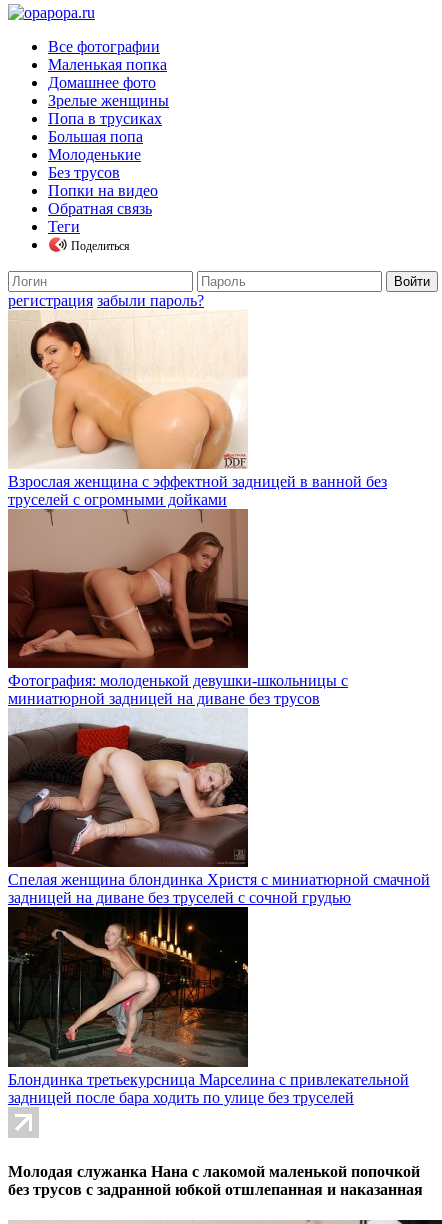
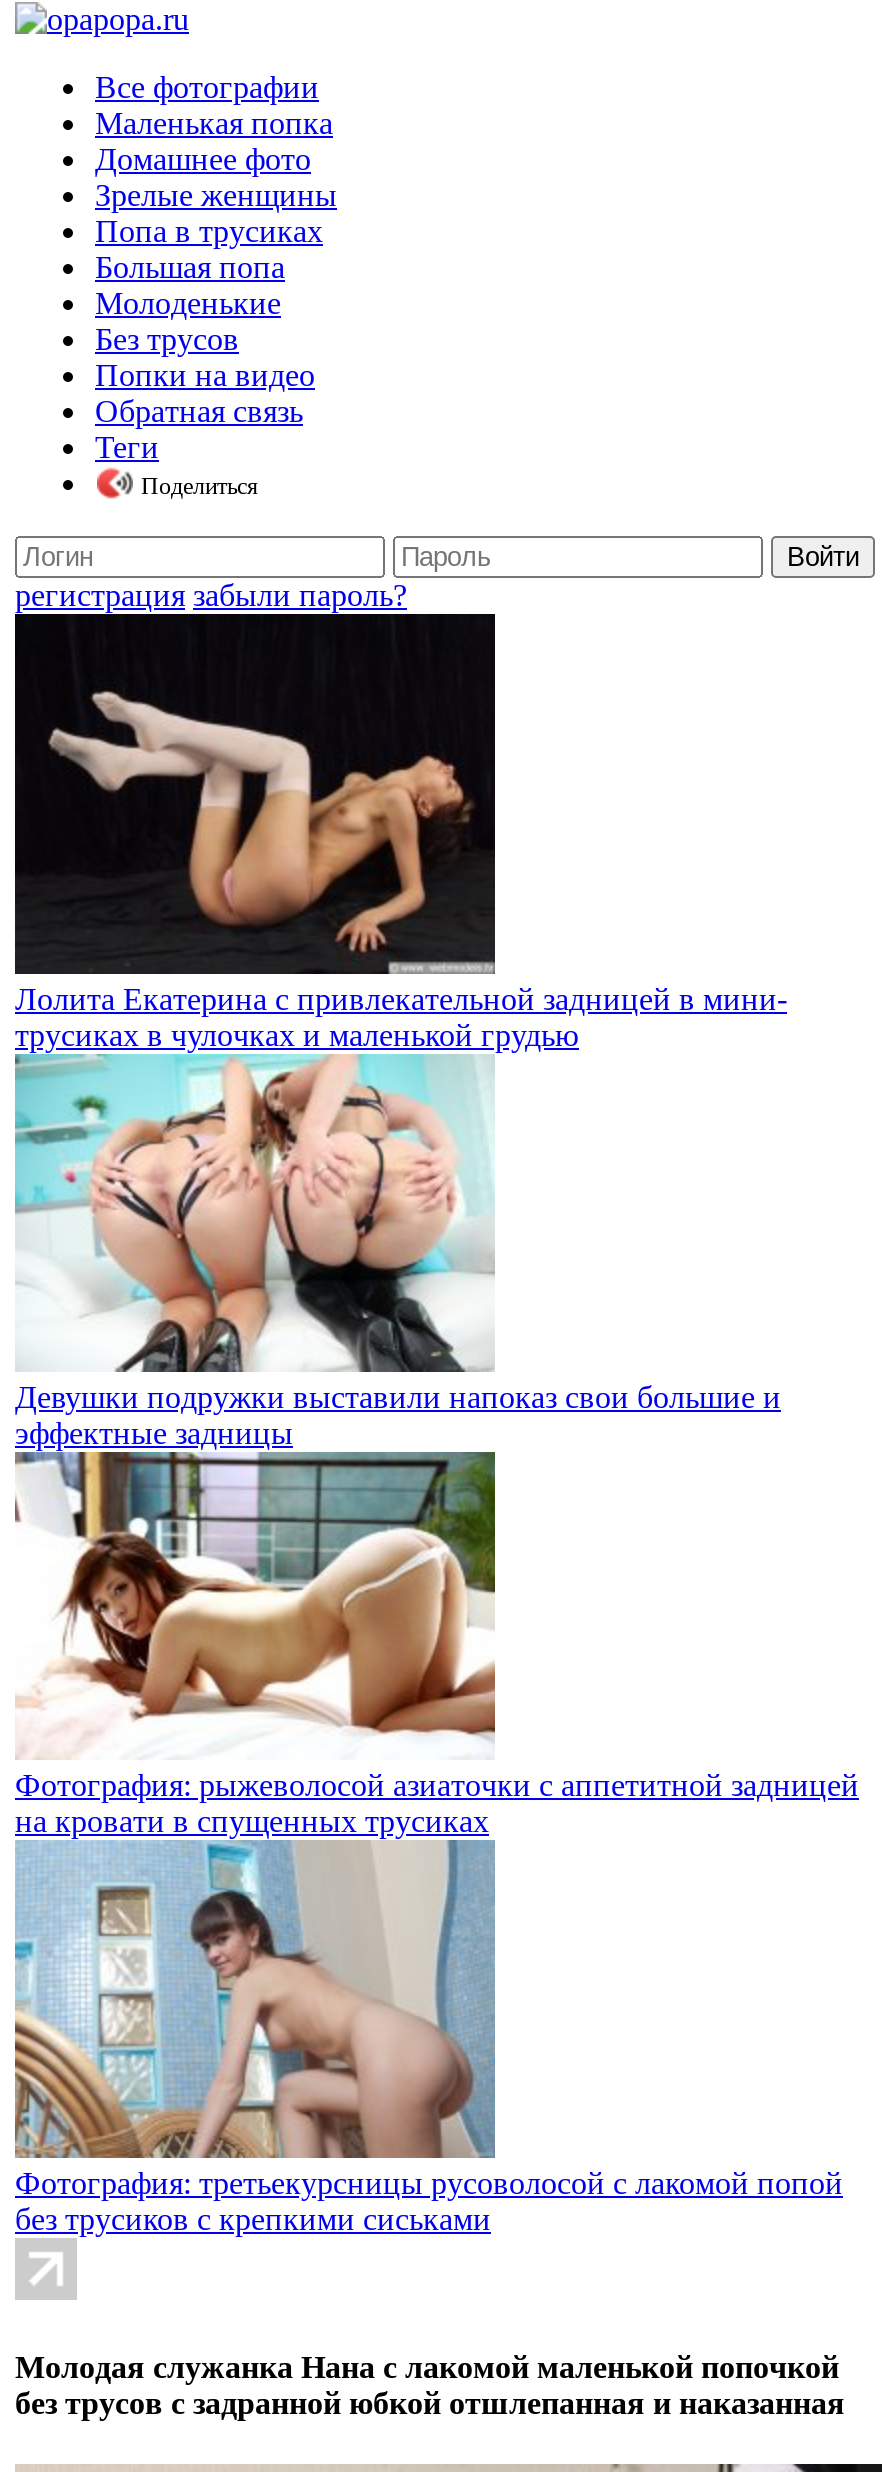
- [image]
- Взрослая женщина с эффектной задницей в ванной без
- труселей с огромными дойками
+ [image]
+ Лолита Екатерина с привлекательной задницей в мини-
+ трусиках в чулочках и маленькой грудью

- [image]
- Фотография: молоденькой девушки-школьницы с
- миниатюрной задницей на диване без трусов
+ [image]
+ Девушки подружки выставили напоказ свои большие и
+ эффектные задницы

- [image]
- Спелая женщина блондинка Христя с миниатюрной смачной
- задницей на диване без труселей с сочной грудью
+ [image]
+ Фотография: рыжеволосой азиаточки с аппетитной задницей
+ на кровати в спущенных трусиках

- [image]
- Блондинка третьекурсница Марселина с привлекательной
- задницей после бара ходить по улице без труселей
+ [image]
+ Фотография: третьекурсницы русоволосой с лакомой попой
+ без трусиков с крепкими сиськами
